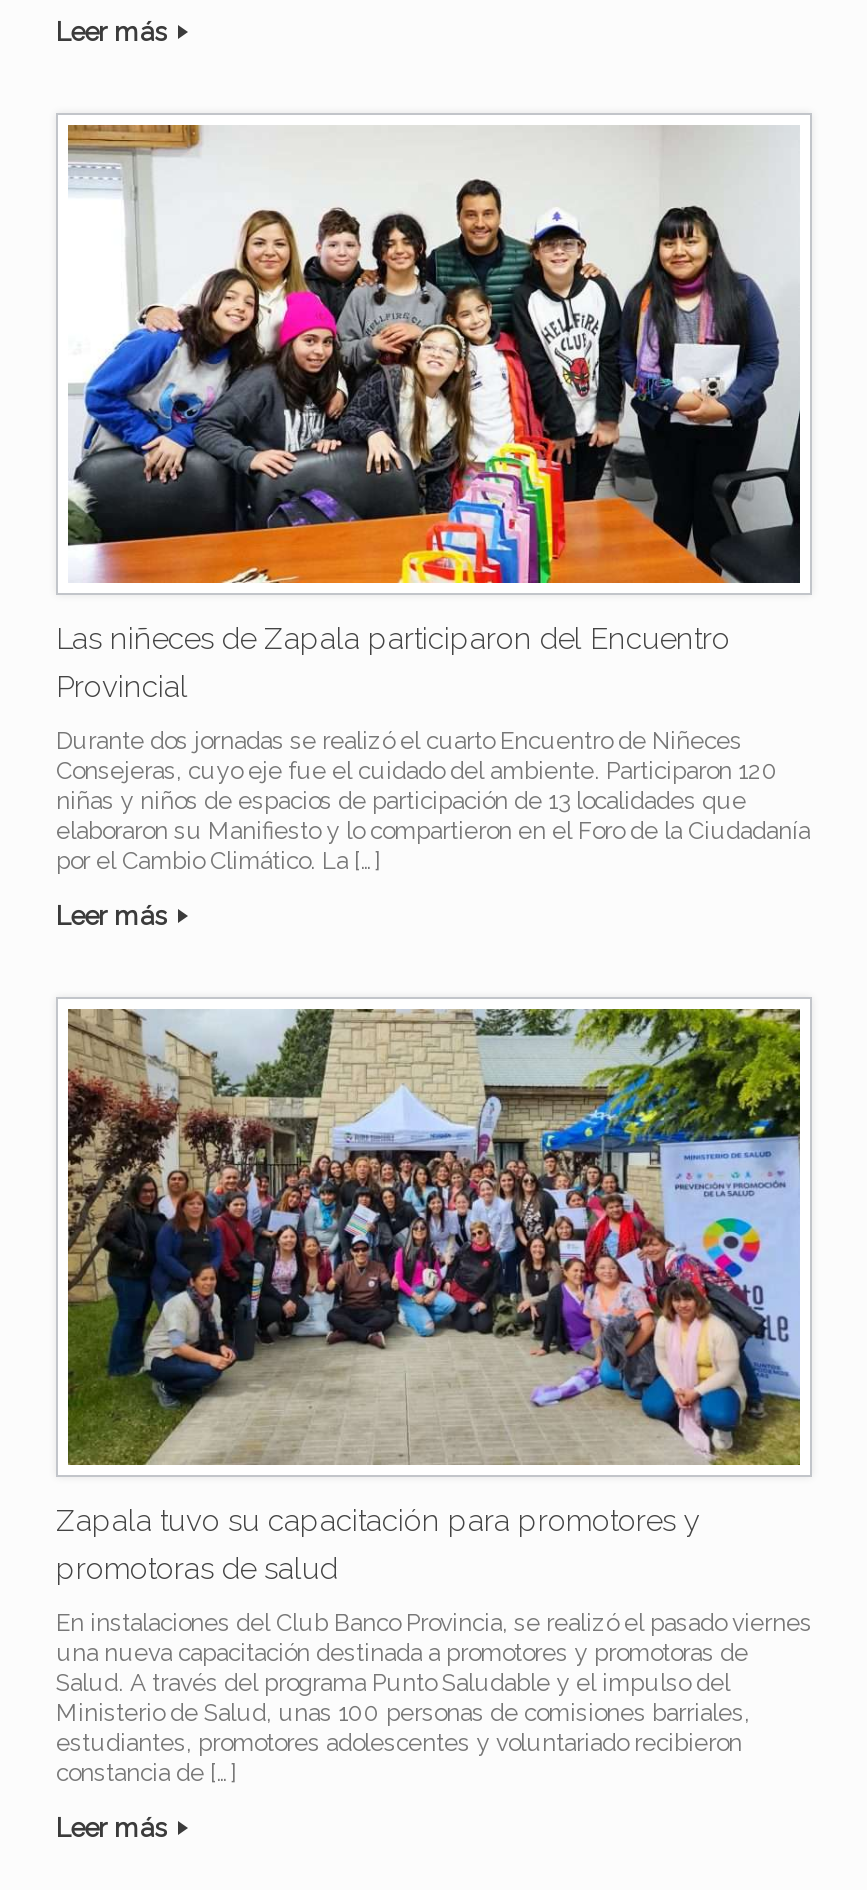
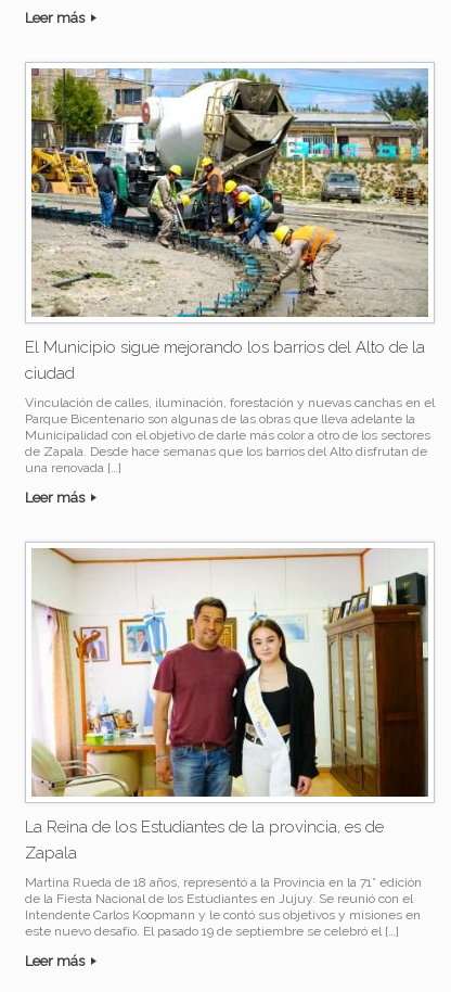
- [image]
- Las niñeces de Zapala participaron del Encuentro
- Provincial
+ [image]
+ El Municipio sigue mejorando los barrios del Alto de la
+ ciudad

- Durante dos jornadas se realizó el cuarto Encuentro de Niñeces
- Consejeras, cuyo eje fue el cuidado del ambiente. Participaron 120
- niñas y niños de espacios de participación de 13 localidades que
- elaboraron su Manifiesto y lo compartieron en el Foro de la Ciudadanía
- por el Cambio Climático. La […]
+ Vinculación de calles, iluminación, forestación y nuevas canchas en el
+ Parque Bicentenario son algunas de las obras que lleva adelante la
+ Municipalidad con el objetivo de darle más color a otro de los sectores
+ de Zapala. Desde hace semanas que los barrios del Alto disfrutan de
+ una renovada […]

- [image]
- Zapala tuvo su capacitación para promotores y
- promotoras de salud
+ [image]
+ La Reina de los Estudiantes de la provincia, es de
+ Zapala

- En instalaciones del Club Banco Provincia, se realizó el pasado viernes
- una nueva capacitación destinada a promotores y promotoras de
- Salud. A través del programa Punto Saludable y el impulso del
- Ministerio de Salud, unas 100 personas de comisiones barriales,
- estudiantes, promotores adolescentes y voluntariado recibieron
- constancia de […]
+ Martina Rueda de 18 años, representó a la Provincia en la 71° edición
+ de la Fiesta Nacional de los Estudiantes en Jujuy. Se reunió con el
+ Intendente Carlos Koopmann y le contó sus objetivos y misiones en
+ este nuevo desafío. El pasado 19 de septiembre se celebró el […]
